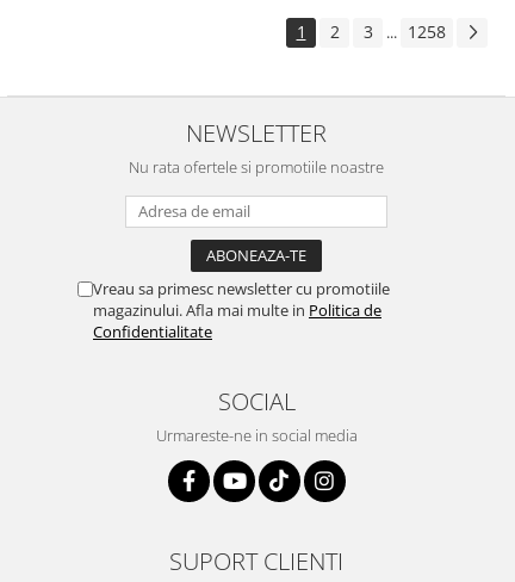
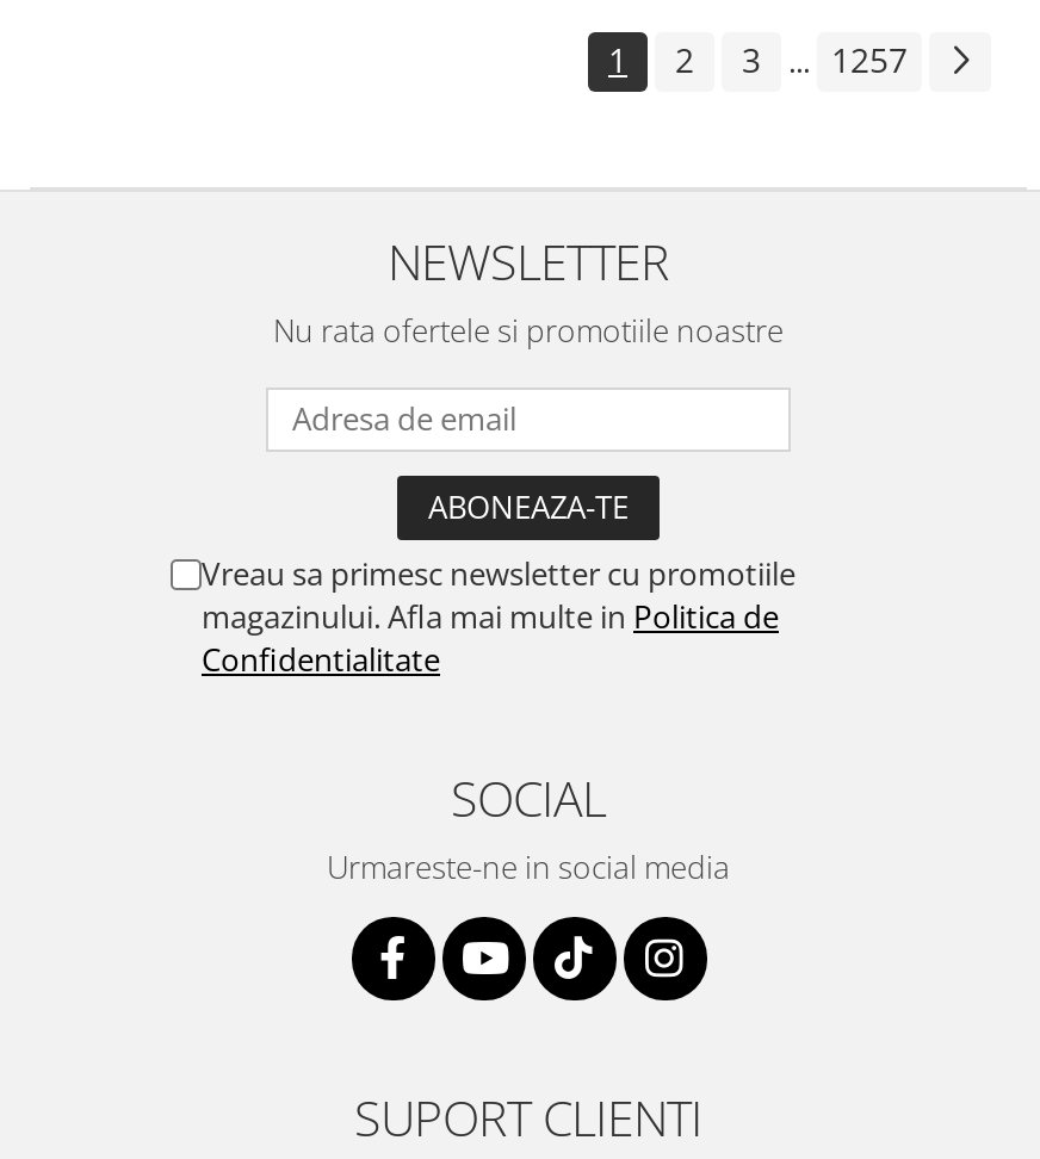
- 1 2 3 ... 1258
+ 1 2 3 ... 1257
